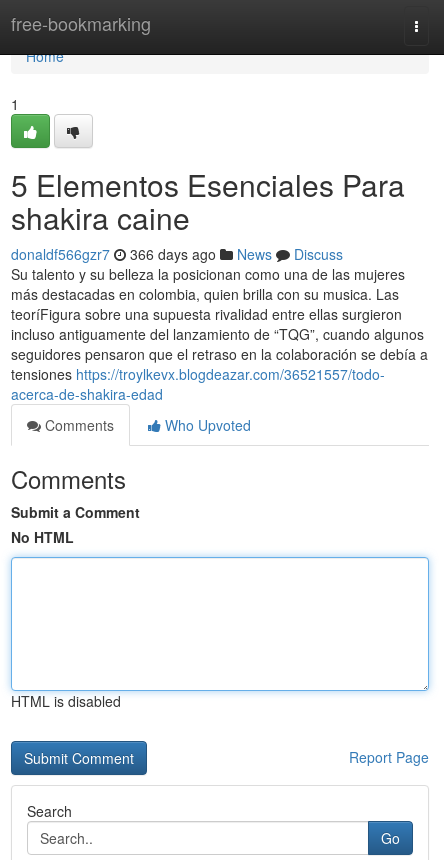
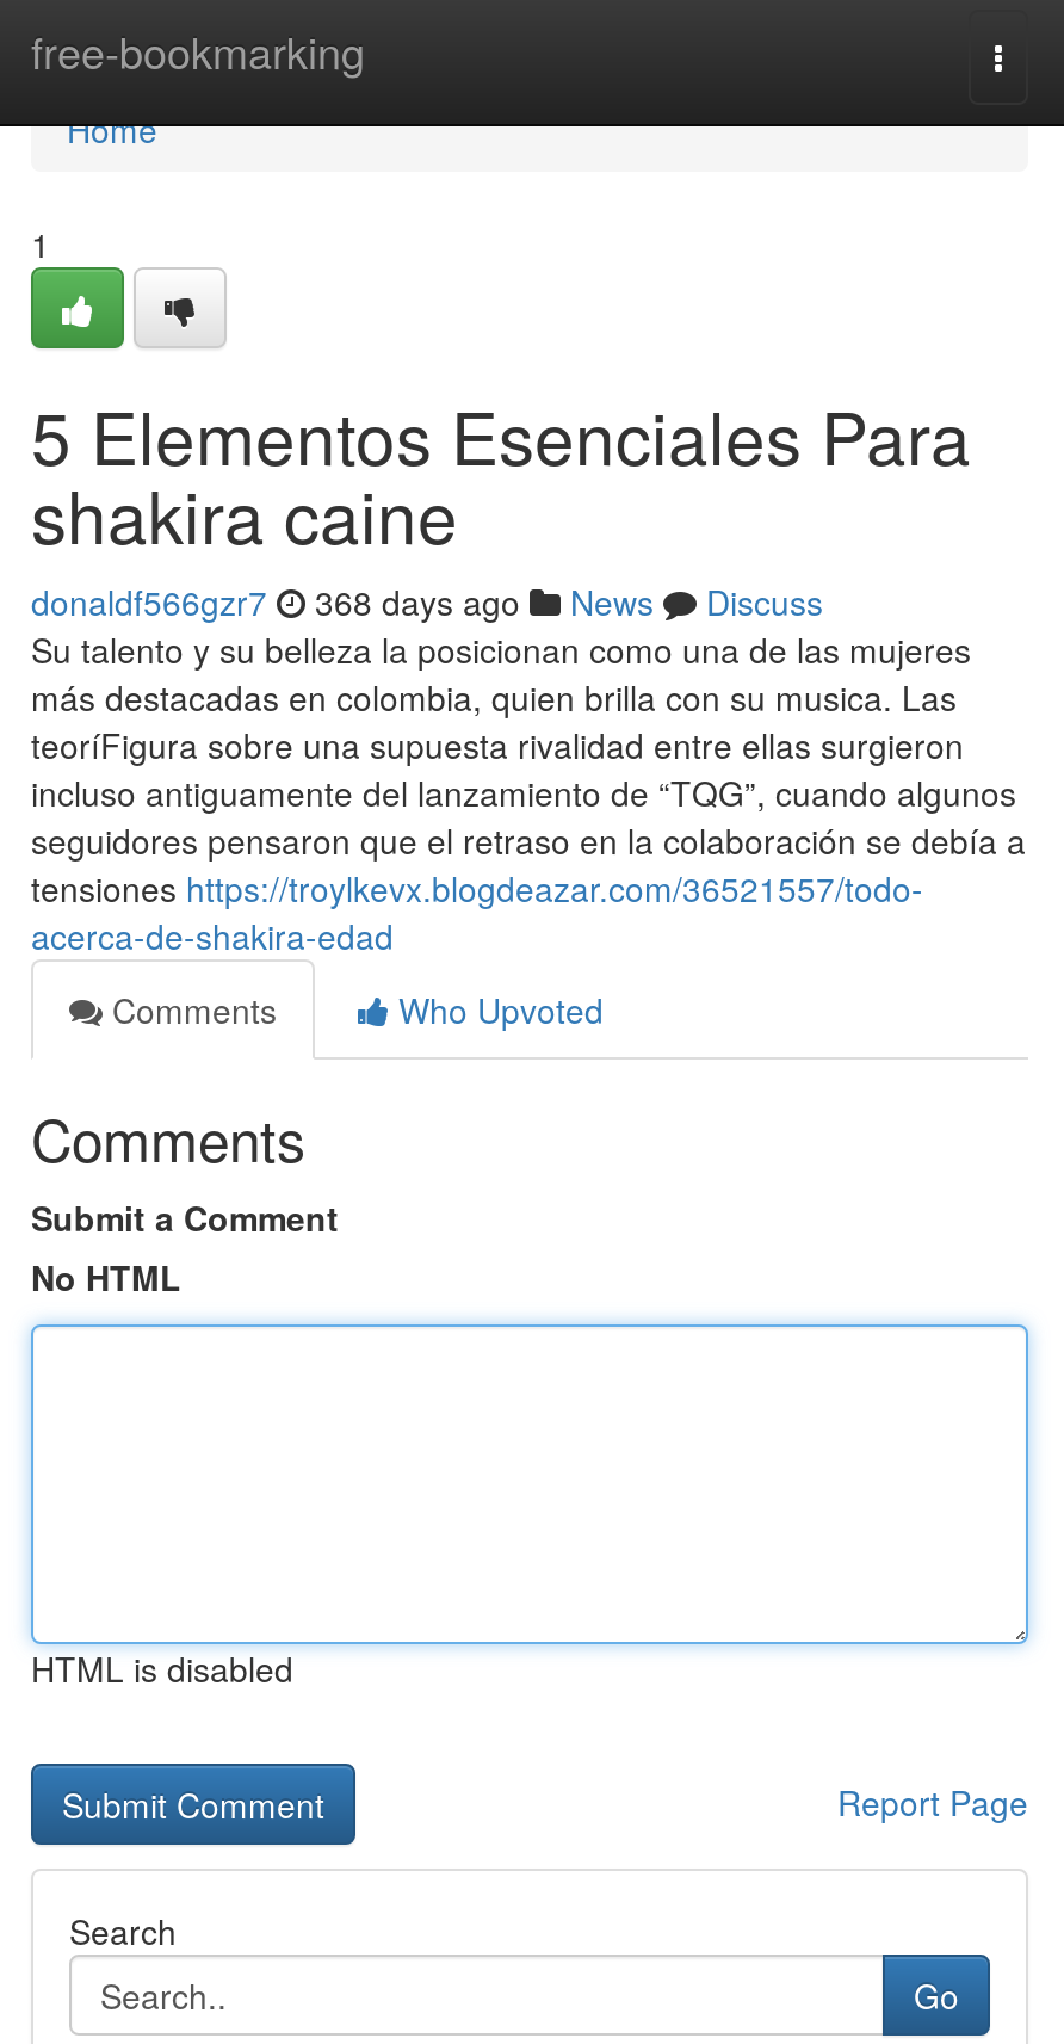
- donaldf566gzr7 366 days ago News Discuss
+ donaldf566gzr7 368 days ago News Discuss
